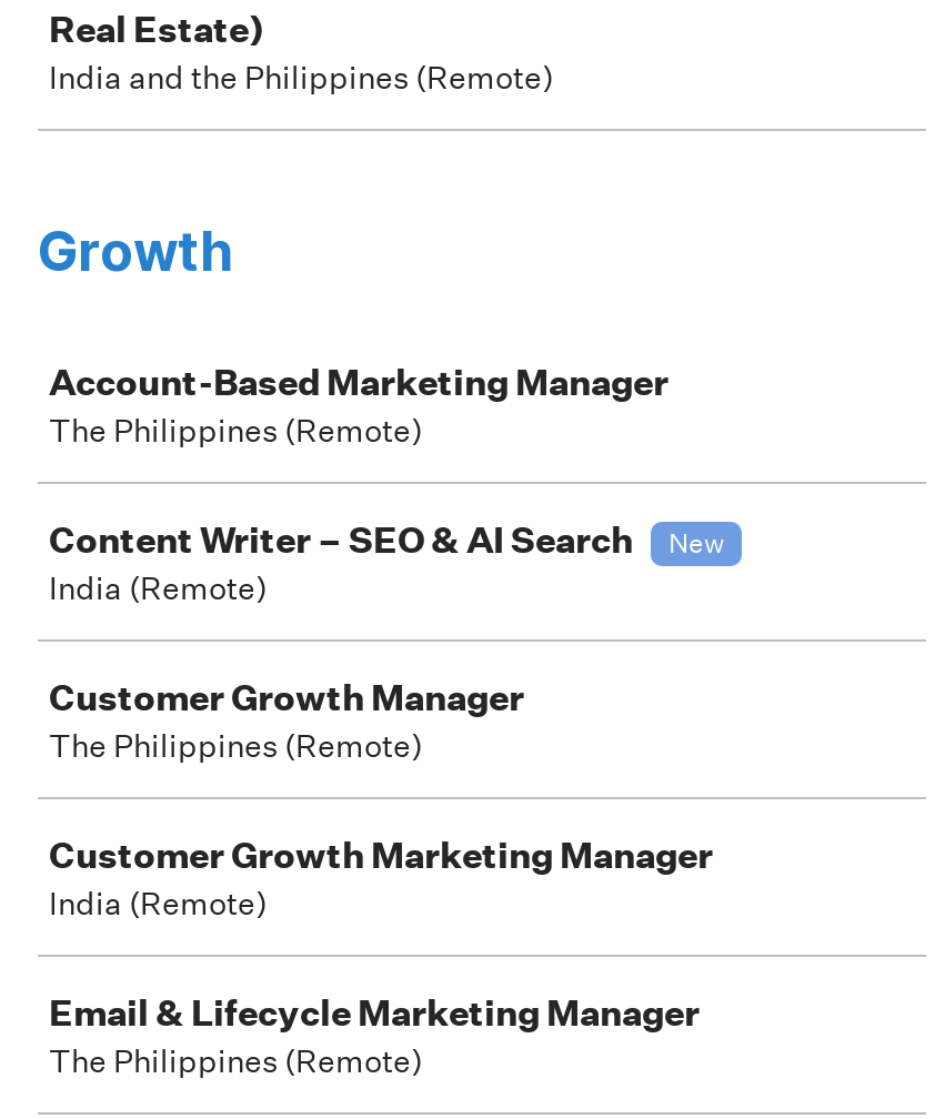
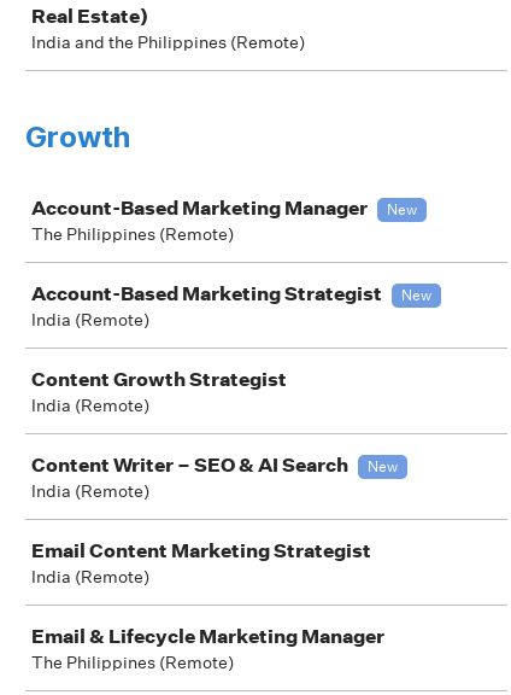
+ New

+ Account-Based Marketing Strategist
+ New
+ India (Remote)
+ Content Growth Strategist
+ India (Remote)

moved down: Content Writer – SEO & AI Search | New | India (Remote)

- Customer Growth Manager
- The Philippines (Remote)
- Customer Growth Marketing Manager
+ Email Content Marketing Strategist
